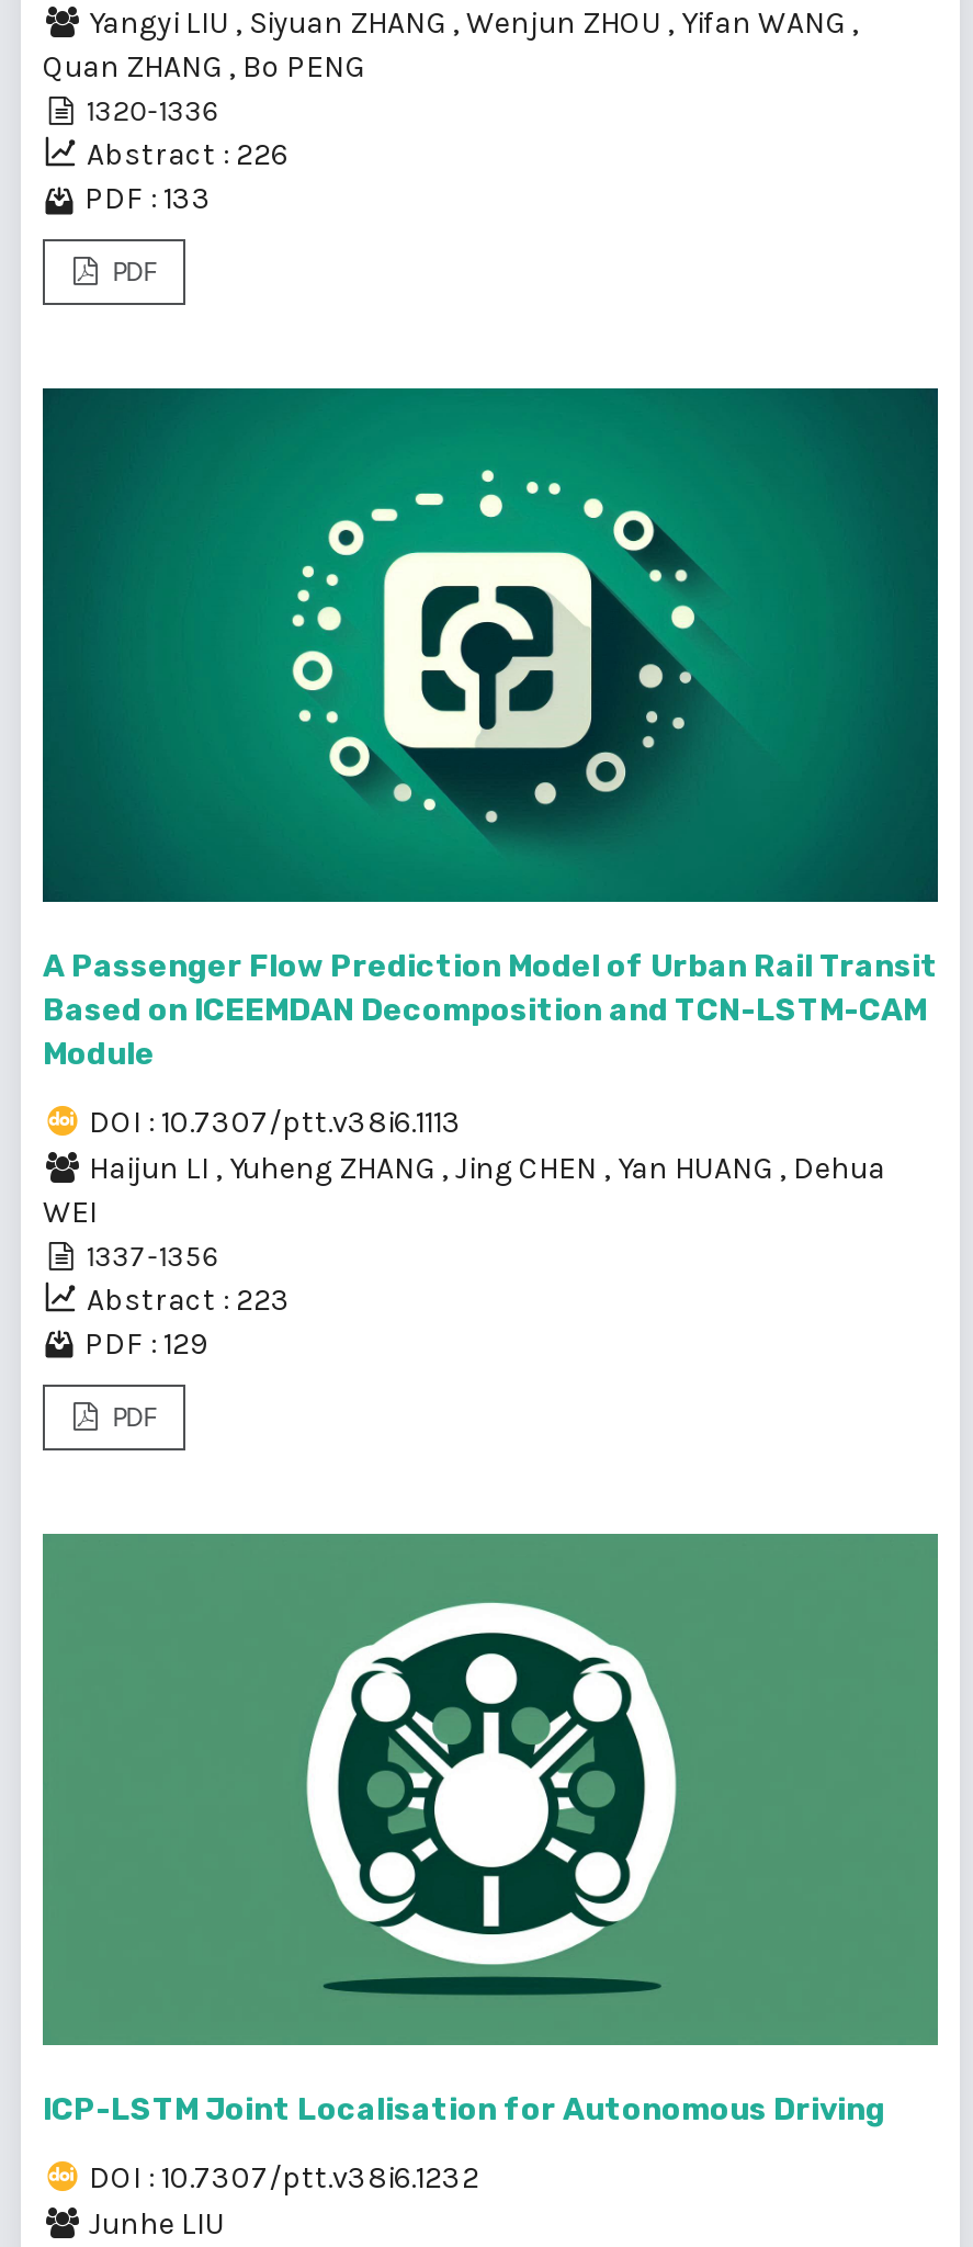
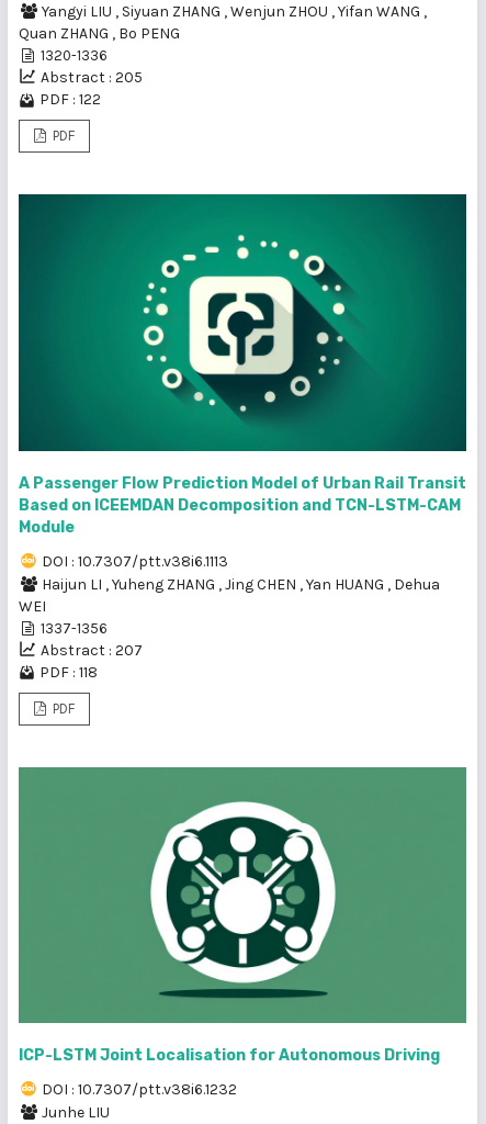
- Abstract : 226
+ Abstract : 205

- PDF : 133
+ PDF : 122

- Abstract : 223
+ Abstract : 207

- PDF : 129
+ PDF : 118
